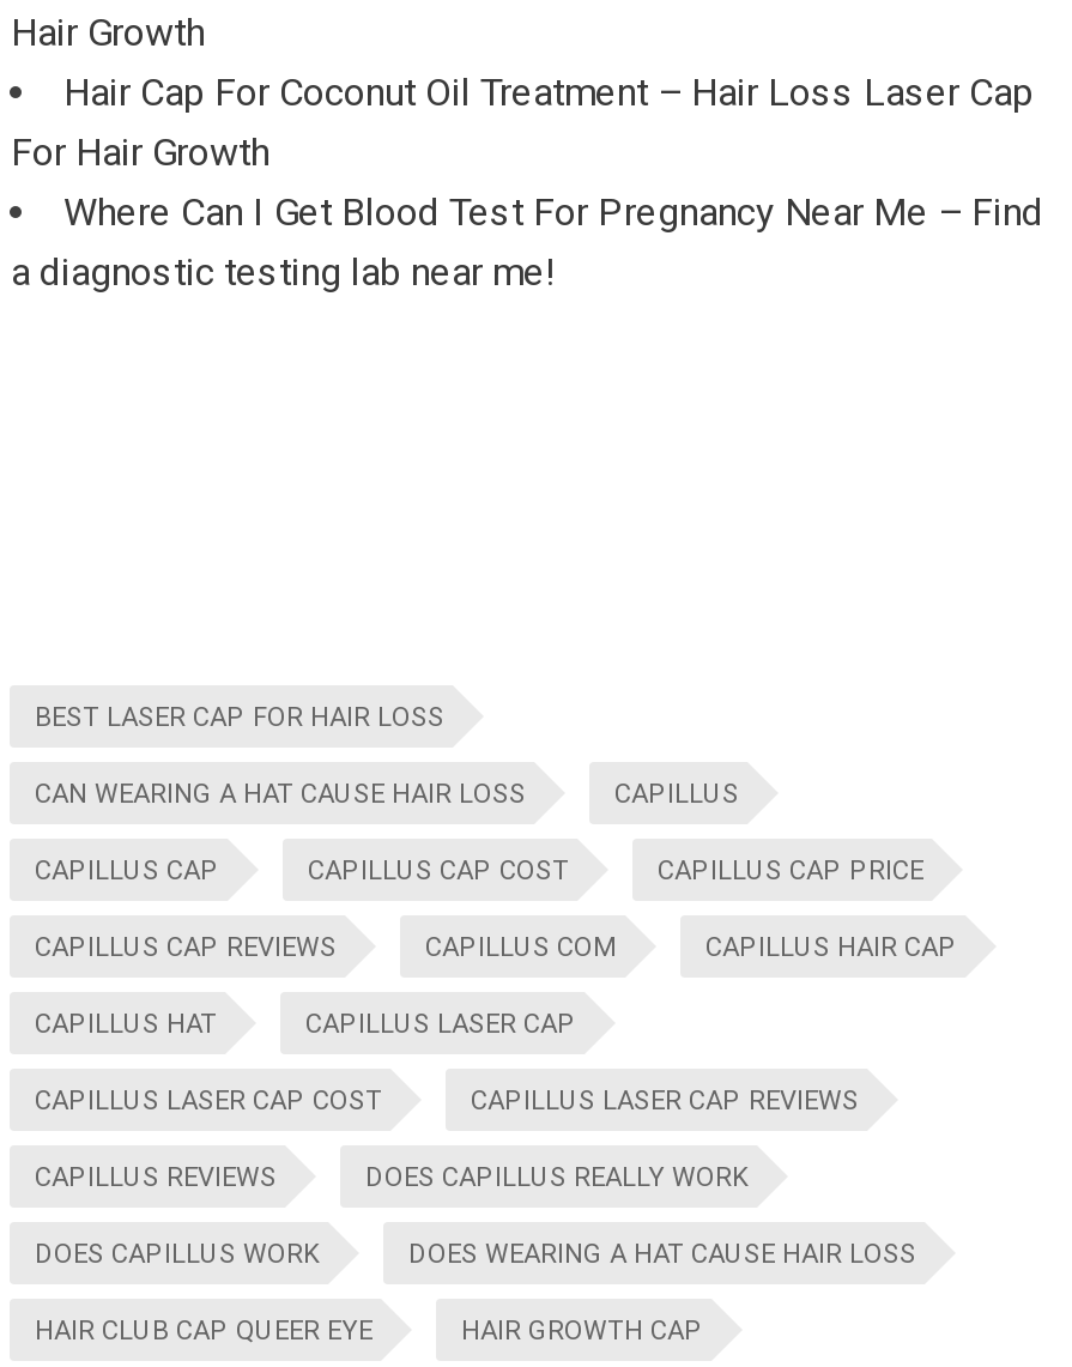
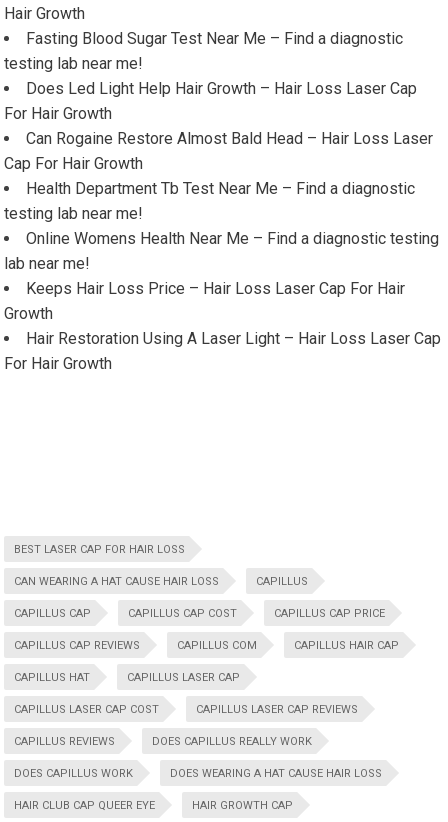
- Hair Cap For Coconut Oil Treatment – Hair Loss Laser Cap
+ Fasting Blood Sugar Test Near Me – Find a diagnostic
+ testing lab near me!
+ Does Led Light Help Hair Growth – Hair Loss Laser Cap

- Where Can I Get Blood Test For Pregnancy Near Me – Find
- a diagnostic testing lab near me!
+ Can Rogaine Restore Almost Bald Head – Hair Loss Laser
+ Cap For Hair Growth
+ Health Department Tb Test Near Me – Find a diagnostic
+ testing lab near me!
+ Online Womens Health Near Me – Find a diagnostic testing
+ lab near me!
+ Keeps Hair Loss Price – Hair Loss Laser Cap For Hair
+ Growth
+ Hair Restoration Using A Laser Light – Hair Loss Laser Cap
+ For Hair Growth
